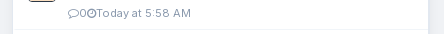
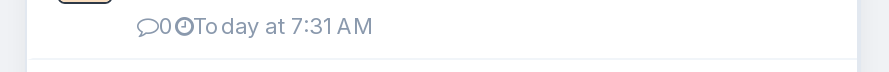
- 0 Today at 5:58 AM
+ 0 Today at 7:31 AM
